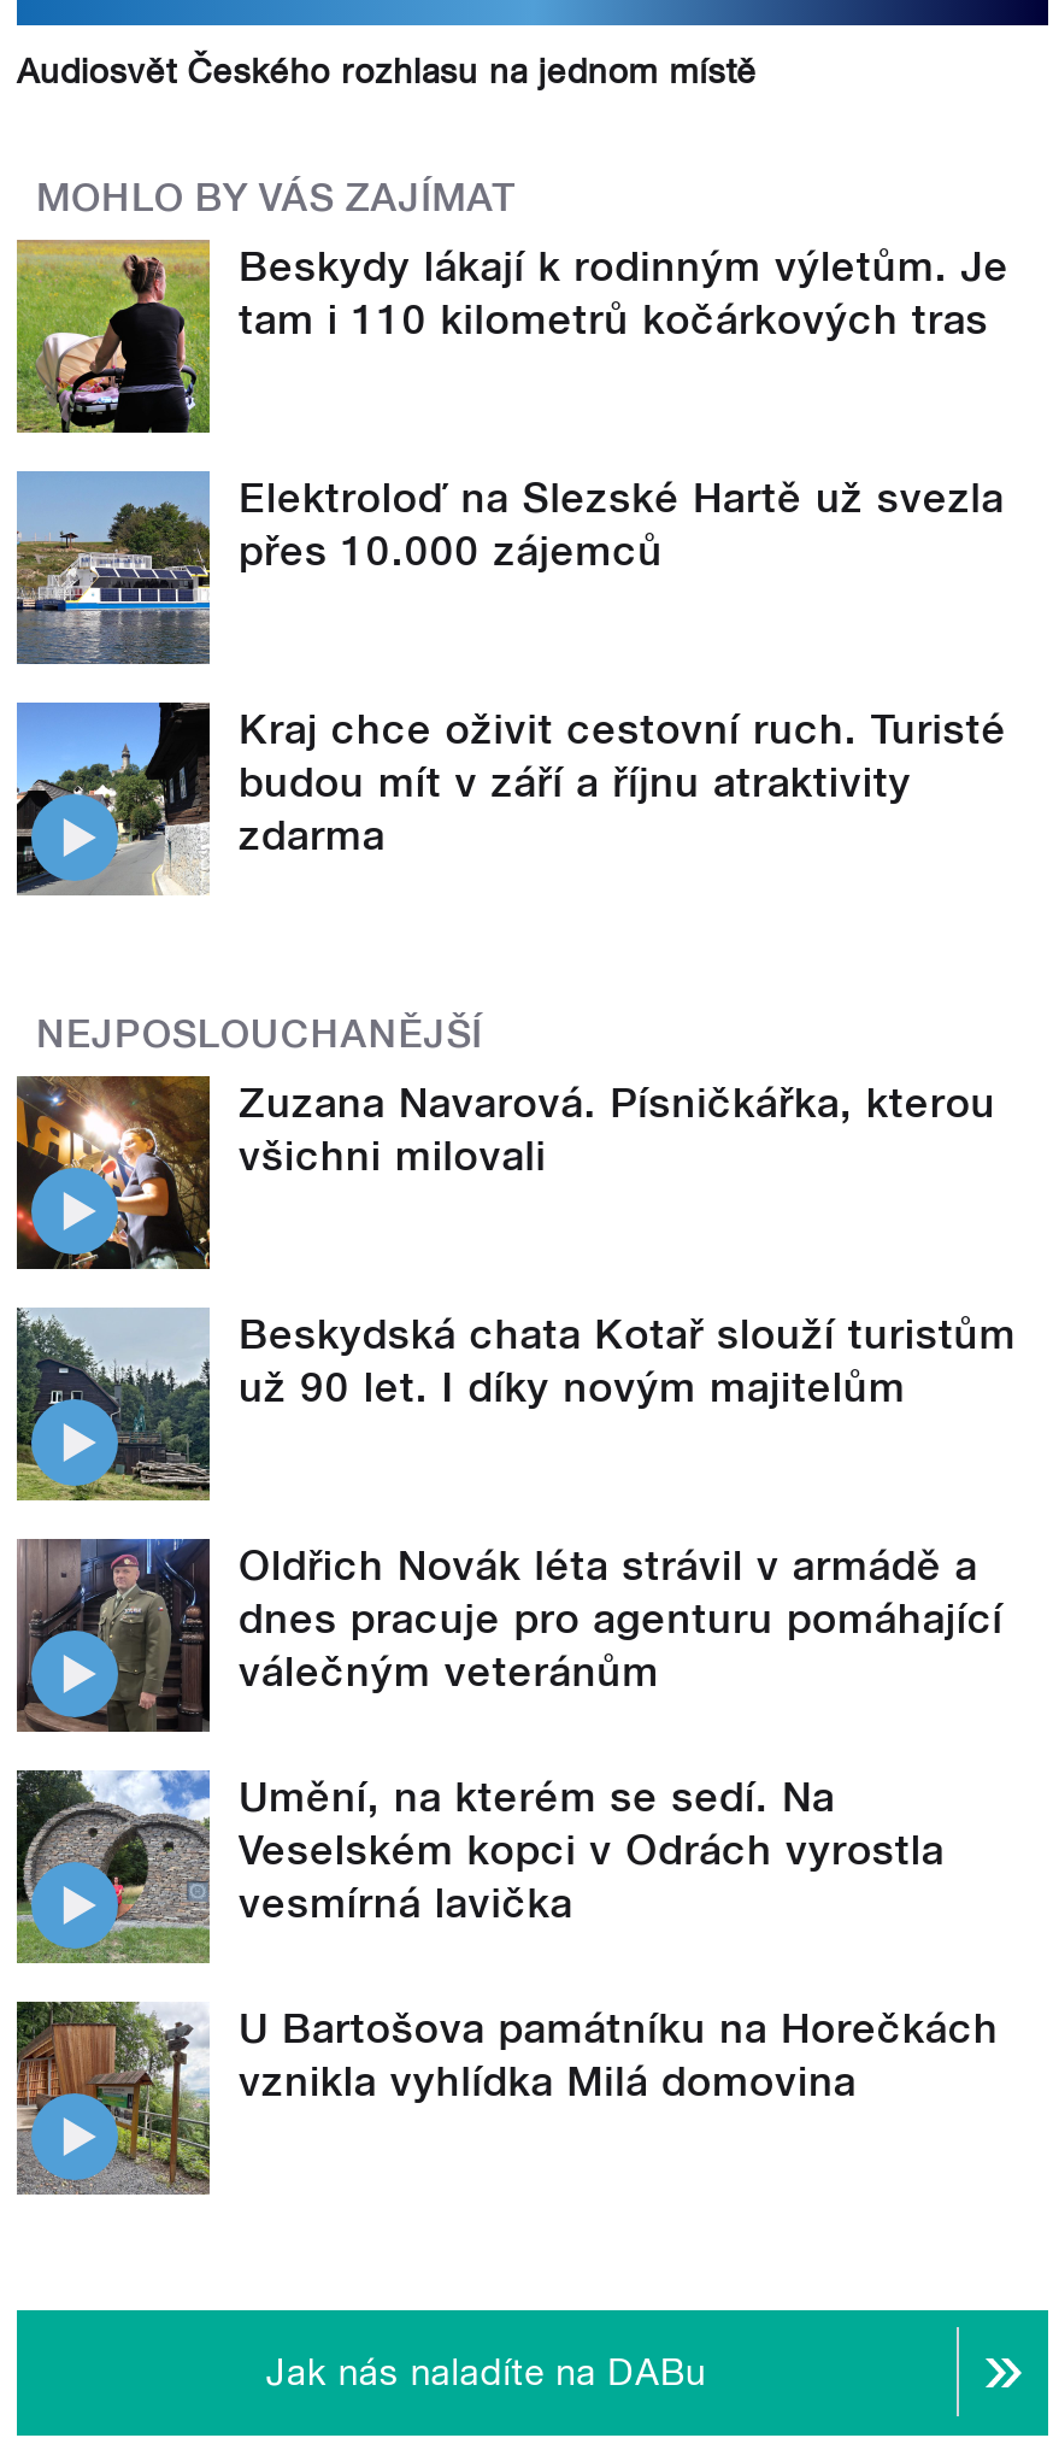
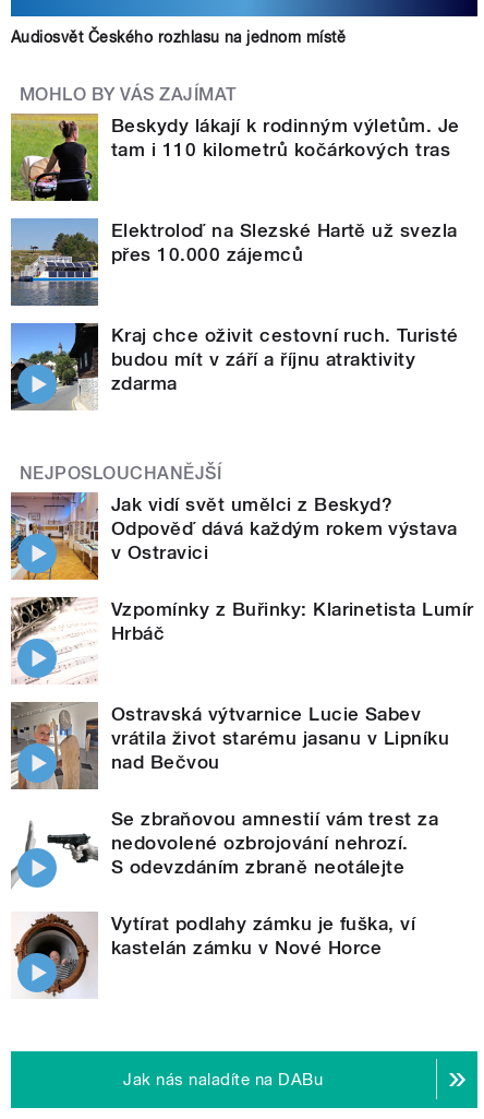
- [image]
- Zuzana Navarová. Písničkářka, kterou
- všichni milovali
+ [image]
+ Jak vidí svět umělci z Beskyd?
+ Odpověď dává každým rokem výstava
+ v Ostravici

- [image]
- Beskydská chata Kotař slouží turistům
- už 90 let. I díky novým majitelům
+ [image]
+ Vzpomínky z Buřinky: Klarinetista Lumír
+ Hrbáč

- [image]
- Oldřich Novák léta strávil v armádě a
- dnes pracuje pro agenturu pomáhající
- válečným veteránům
+ [image]
+ Ostravská výtvarnice Lucie Sabev
+ vrátila život starému jasanu v Lipníku
+ nad Bečvou

- [image]
- Umění, na kterém se sedí. Na
- Veselském kopci v Odrách vyrostla
- vesmírná lavička
+ [image]
+ Se zbraňovou amnestií vám trest za
+ nedovolené ozbrojování nehrozí.
+ S odevzdáním zbraně neotálejte

- [image]
- U Bartošova památníku na Horečkách
- vznikla vyhlídka Milá domovina
+ [image]
+ Vytírat podlahy zámku je fuška, ví
+ kastelán zámku v Nové Horce
